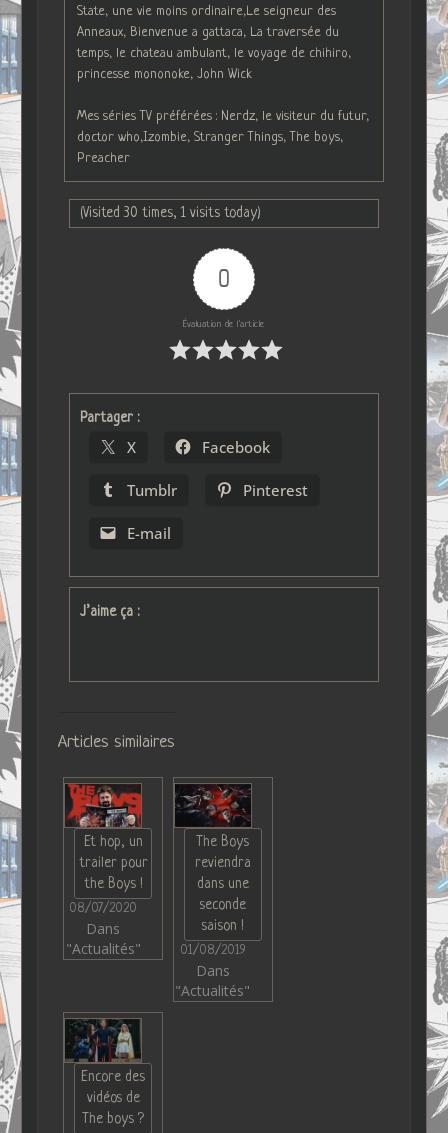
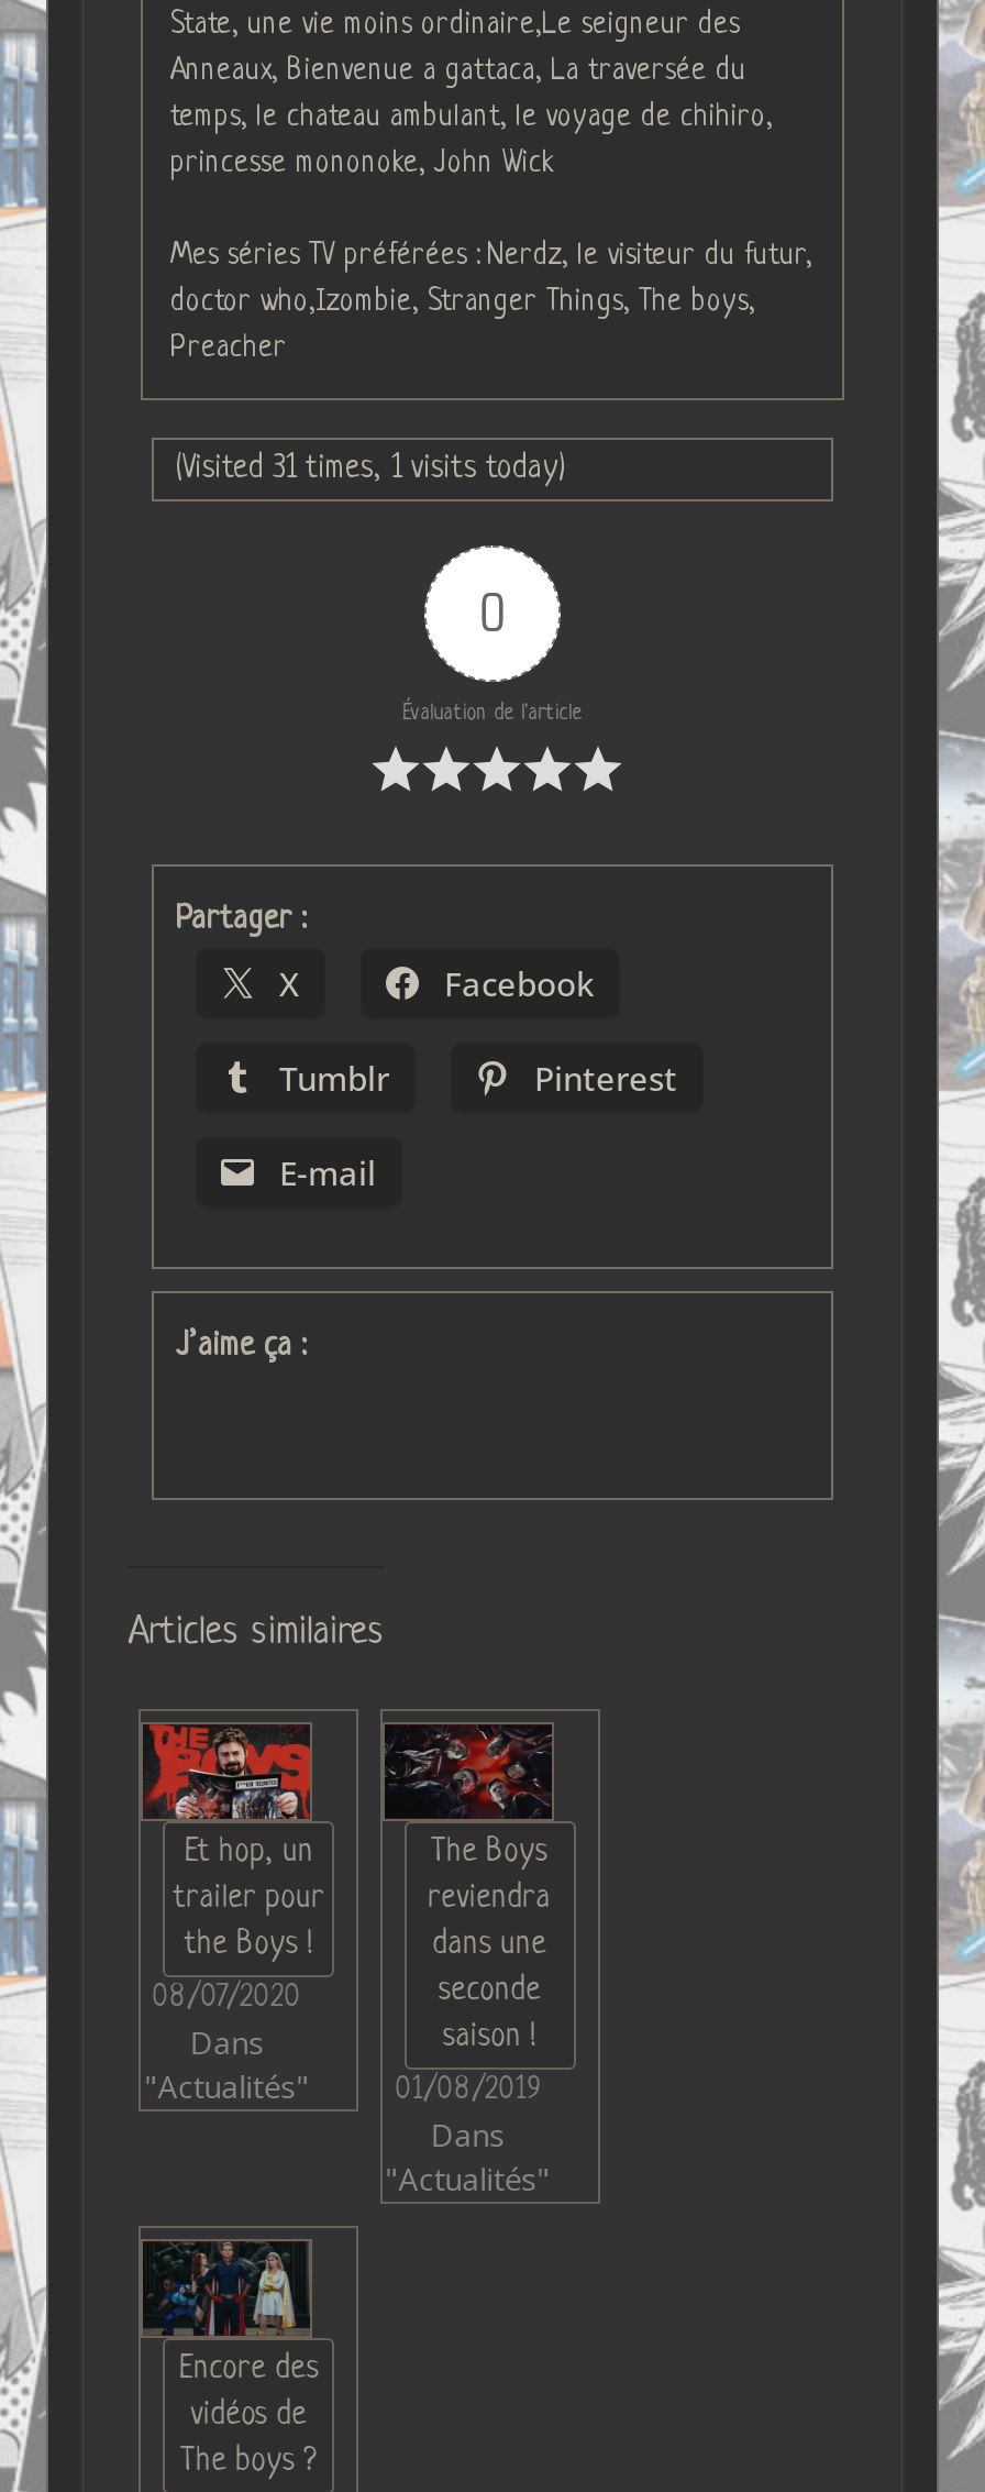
- (Visited 30 times, 1 visits today)
+ (Visited 31 times, 1 visits today)
